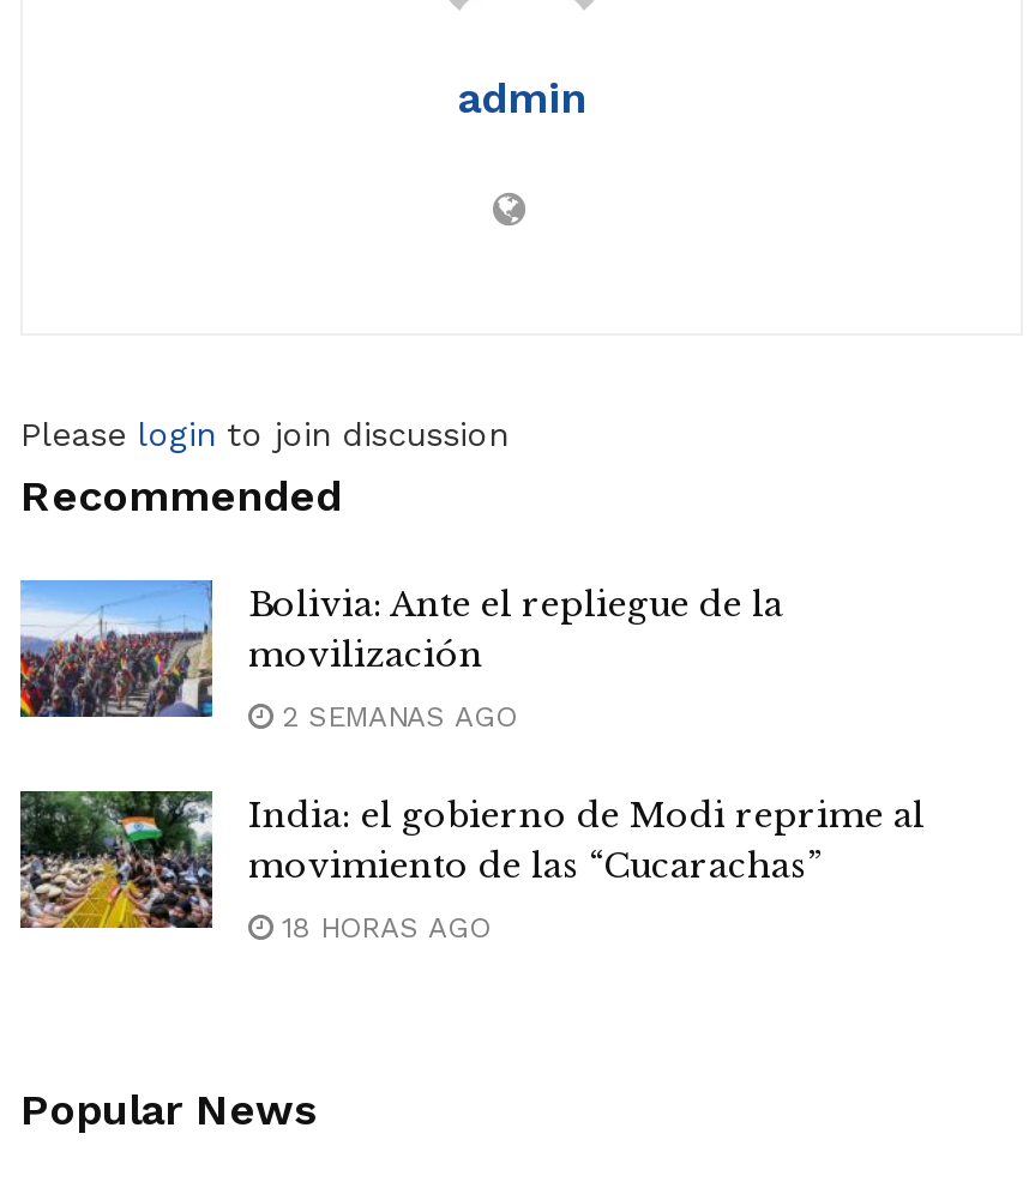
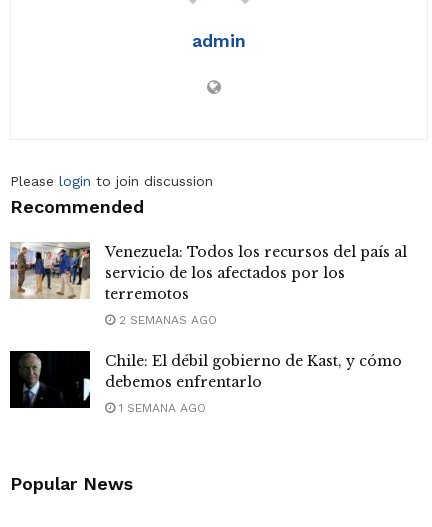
- [image]
- Bolivia: Ante el repliegue de la
- movilización
+ [image]
+ Venezuela: Todos los recursos del país al
+ servicio de los afectados por los
+ terremotos

- [image]
- India: el gobierno de Modi reprime al
- movimiento de las “Cucarachas”
+ [image]
+ Chile: El débil gobierno de Kast, y cómo
+ debemos enfrentarlo

- 18 HORAS AGO
+ 1 SEMANA AGO
